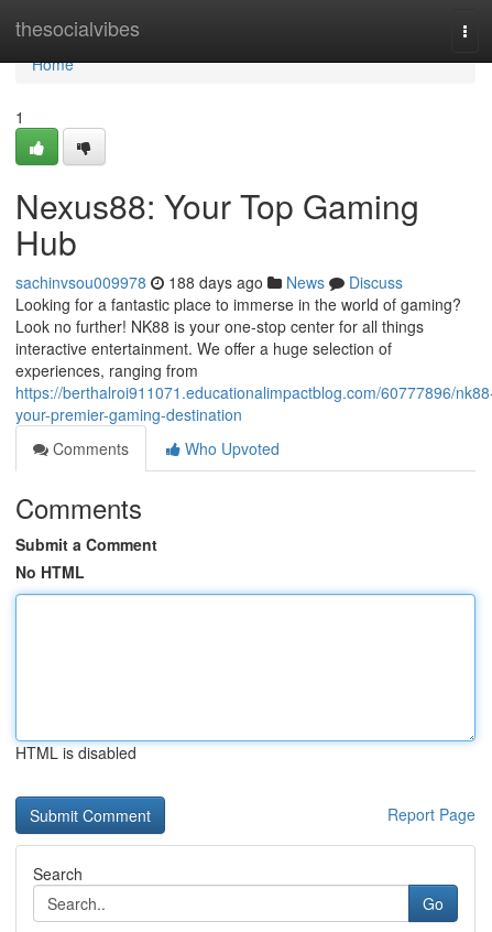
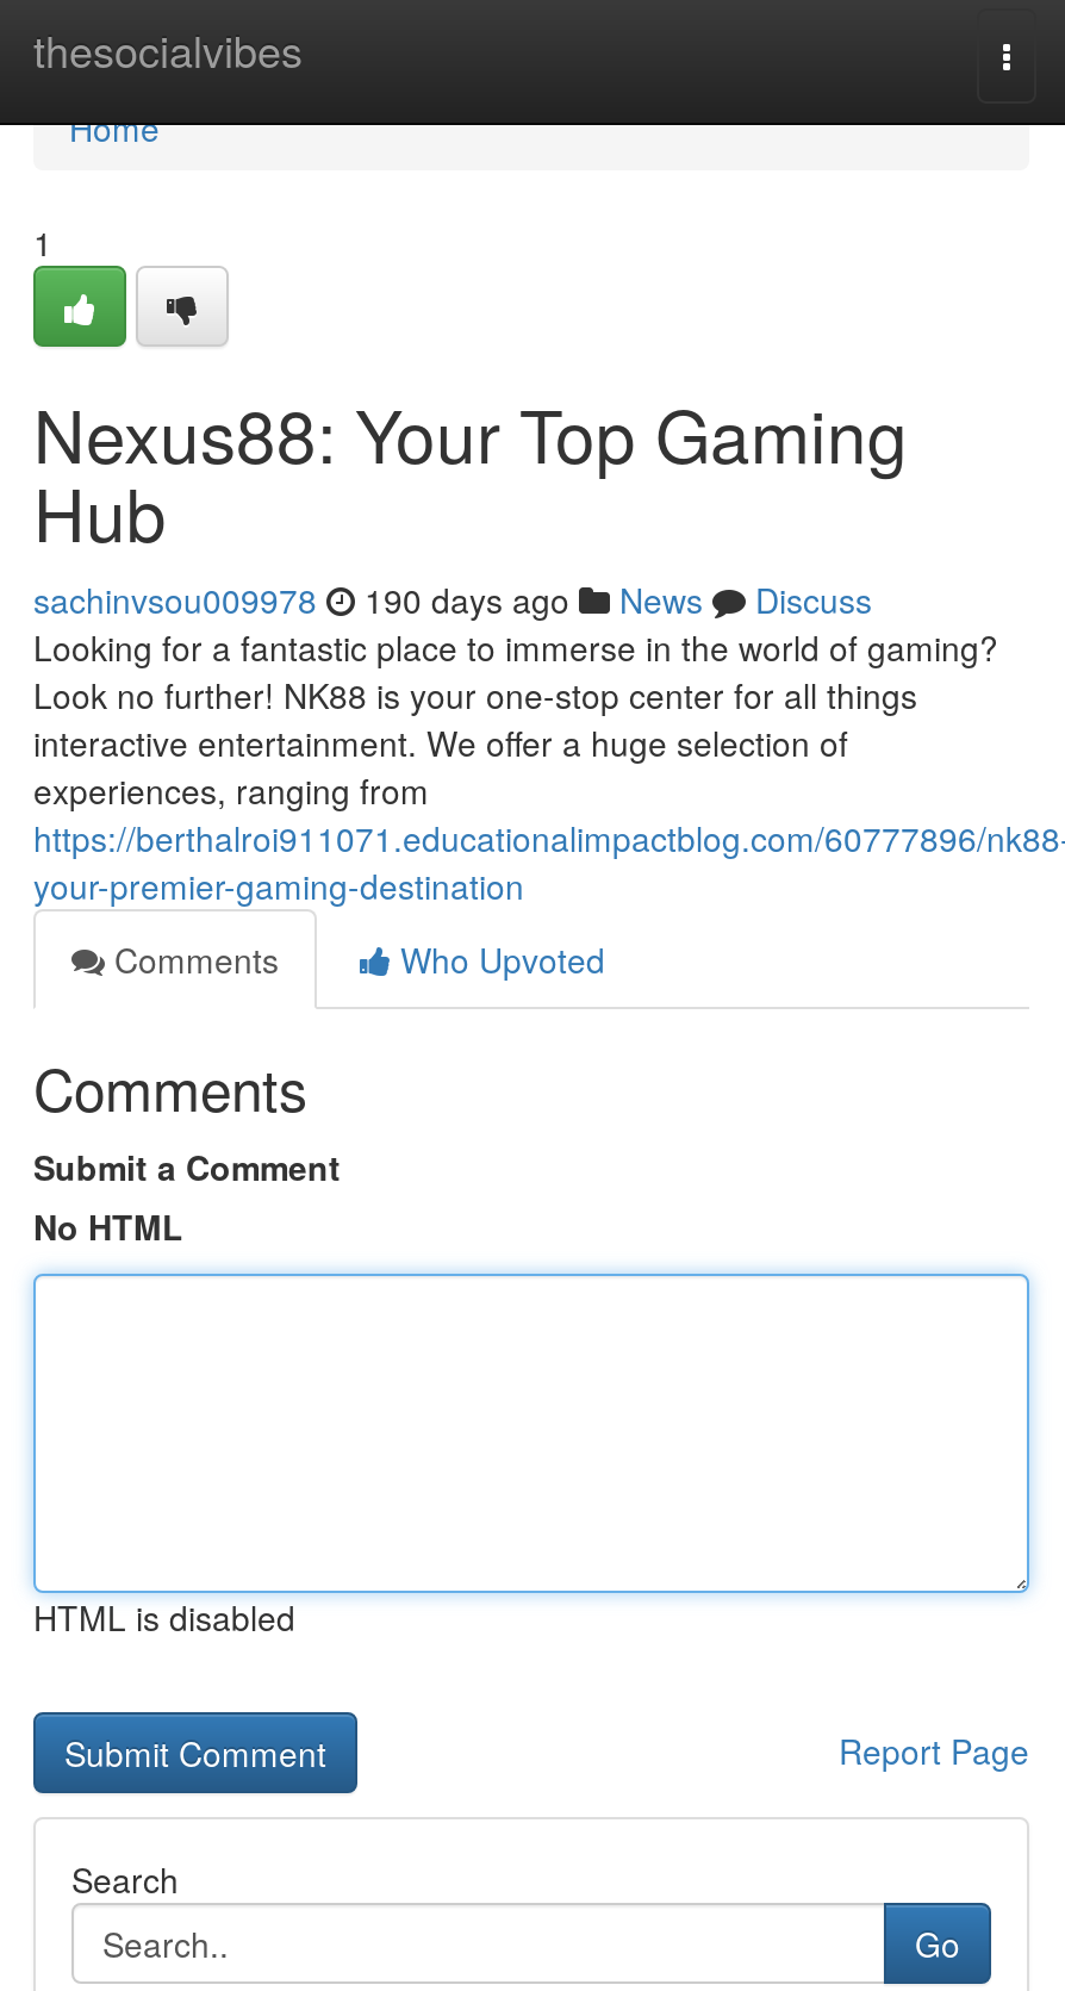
- sachinvsou009978 188 days ago News Discuss
+ sachinvsou009978 190 days ago News Discuss
